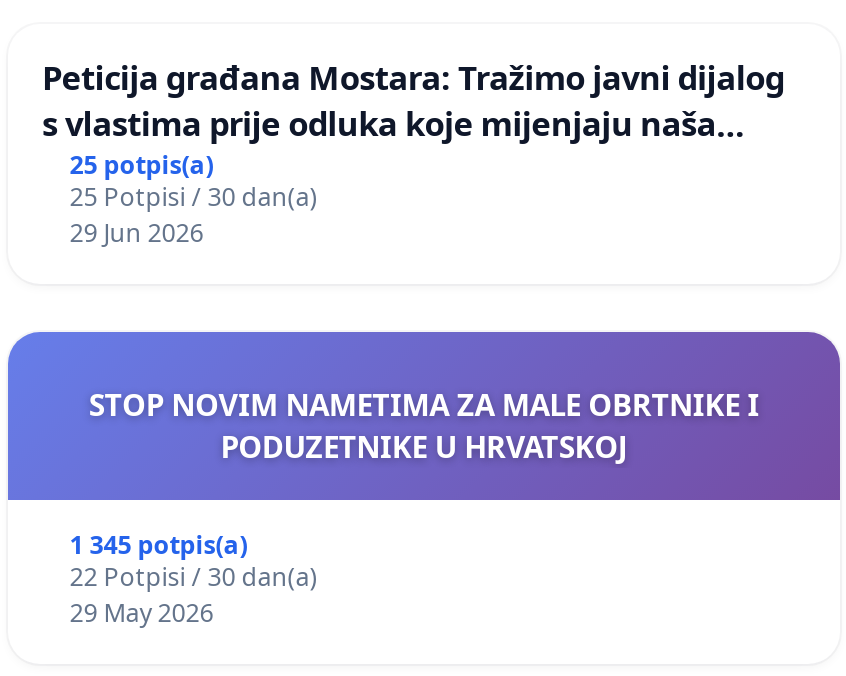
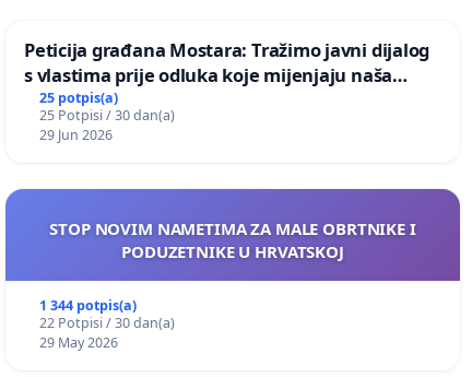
- 1 345 potpis(a)
+ 1 344 potpis(a)
